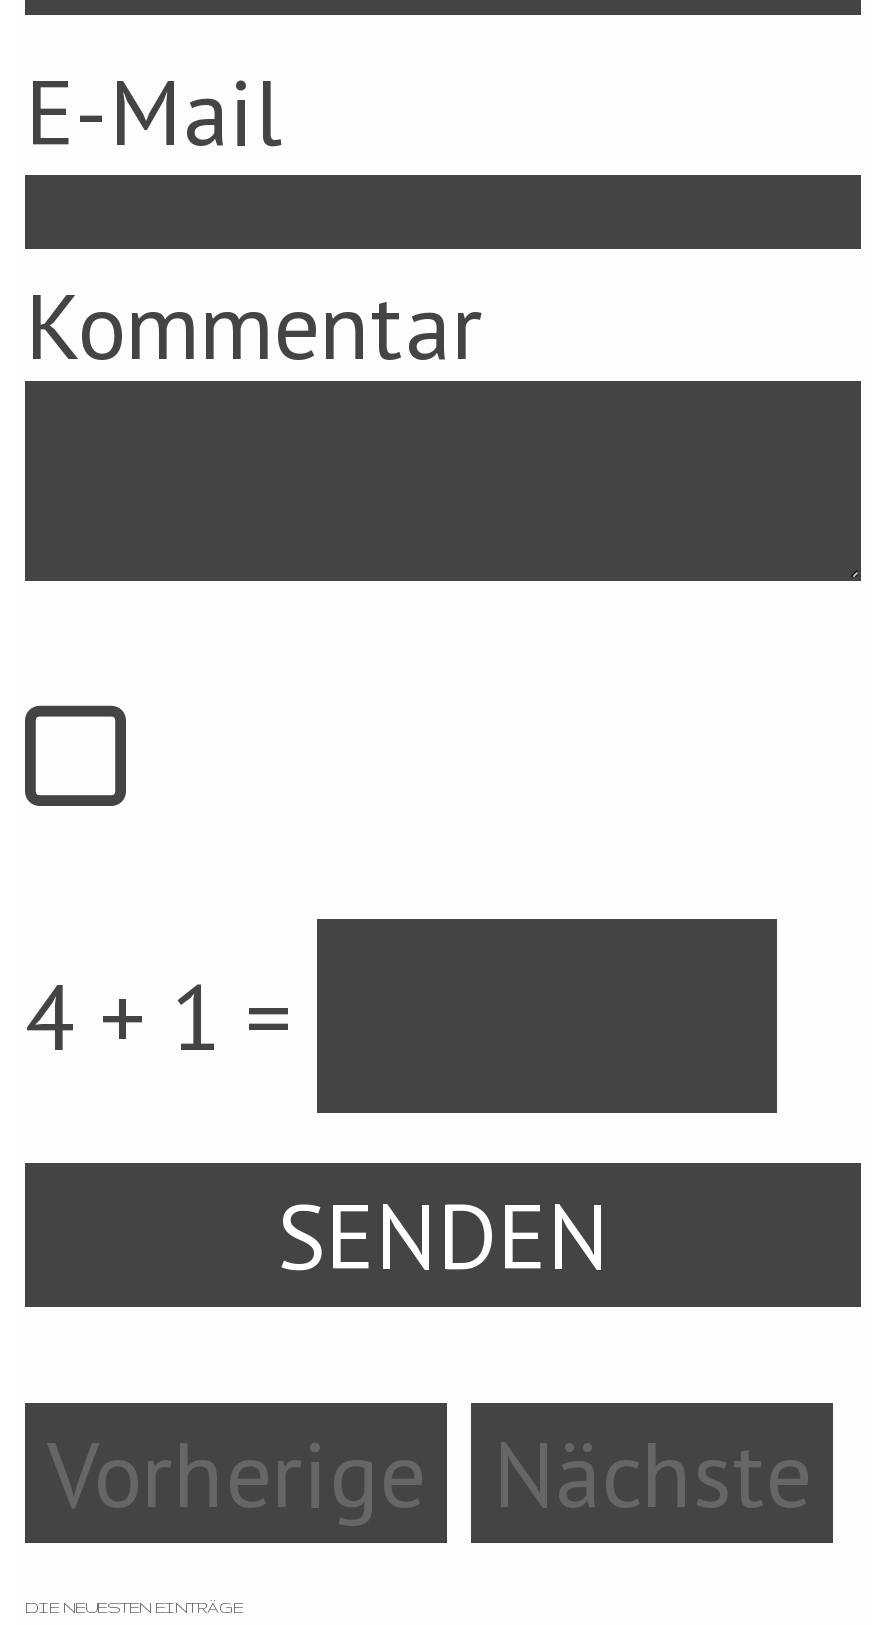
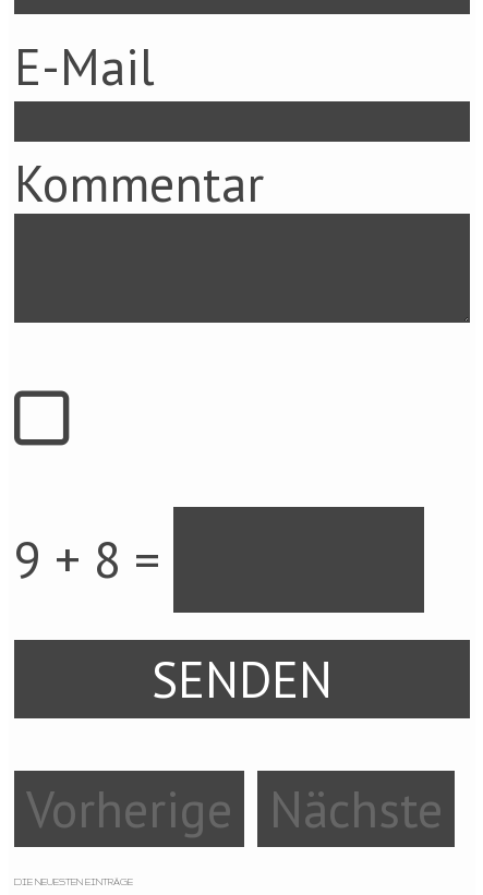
- 4 + 1 =
+ 9 + 8 =
